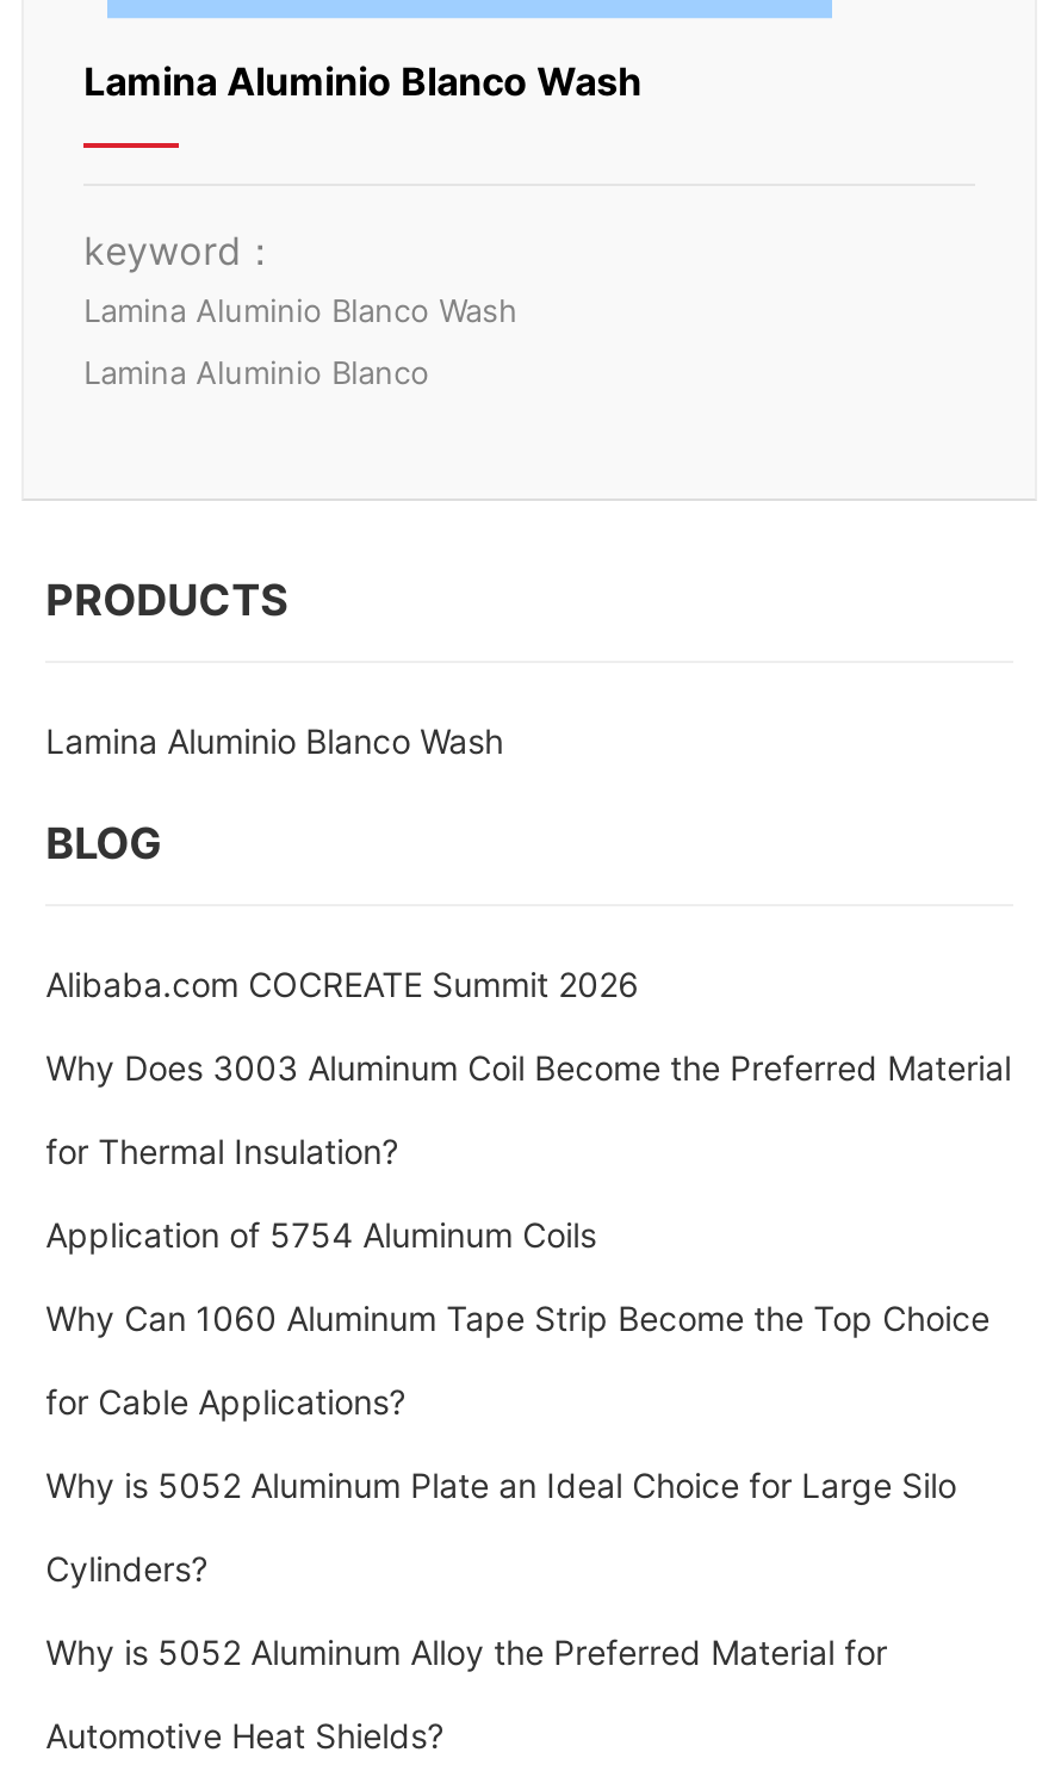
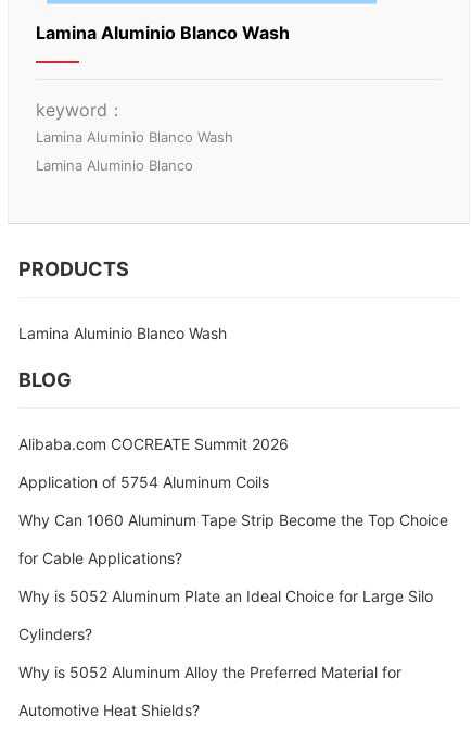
- Why Does 3003 Aluminum Coil Become the Preferred Material
- for Thermal Insulation?
